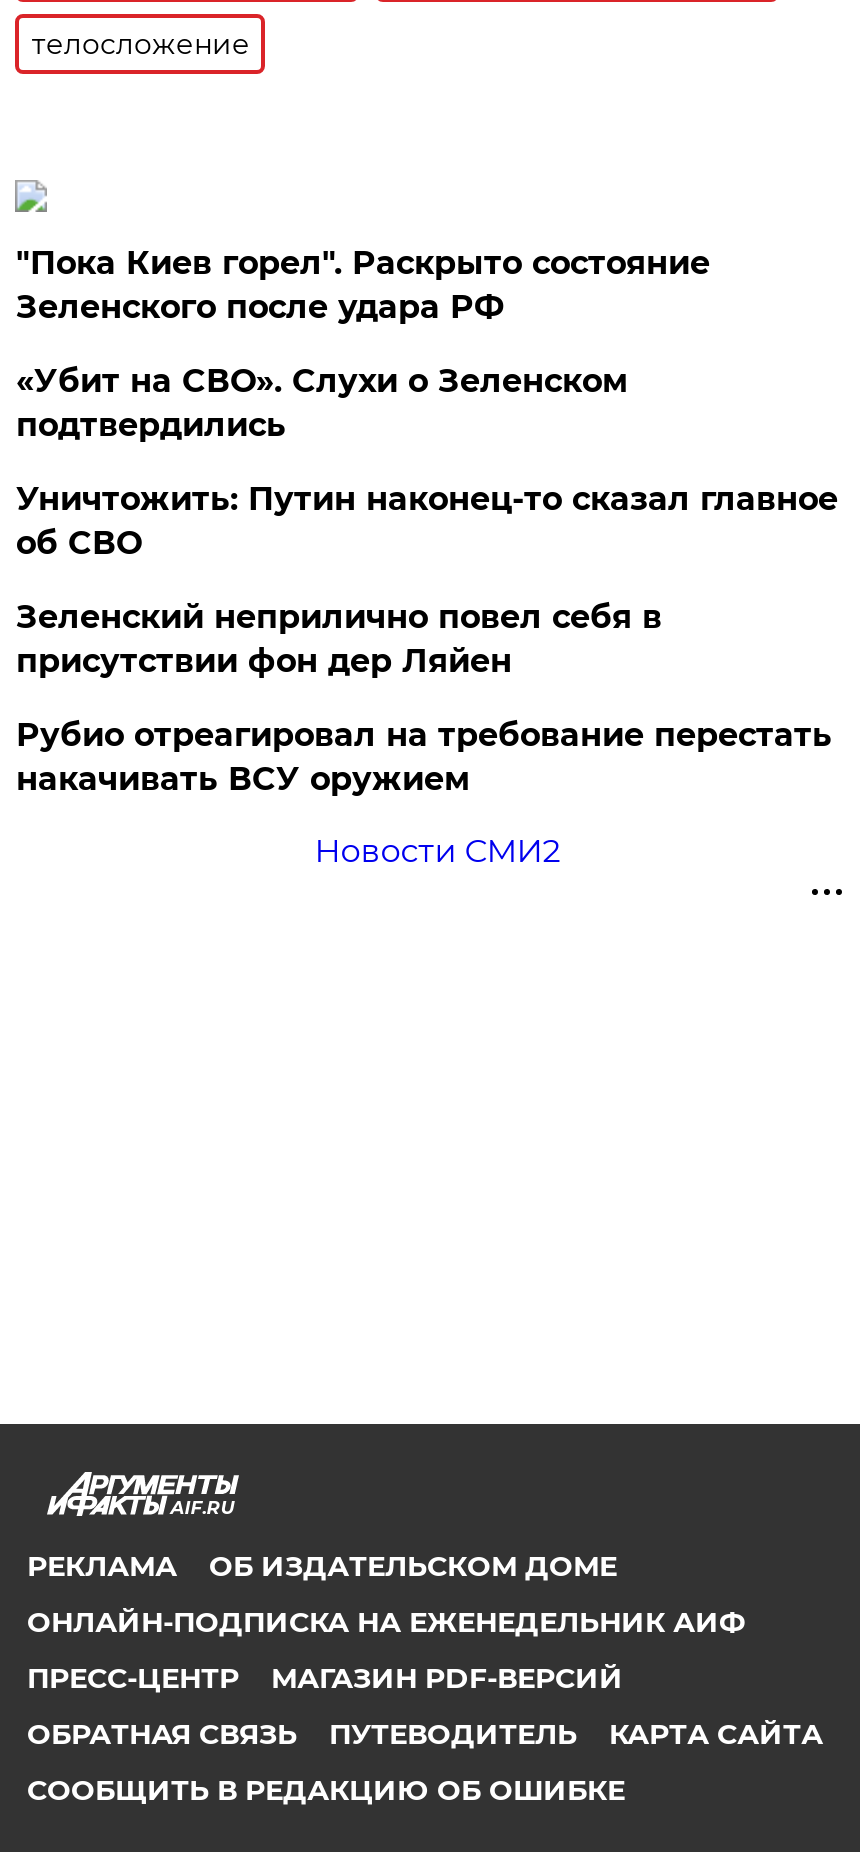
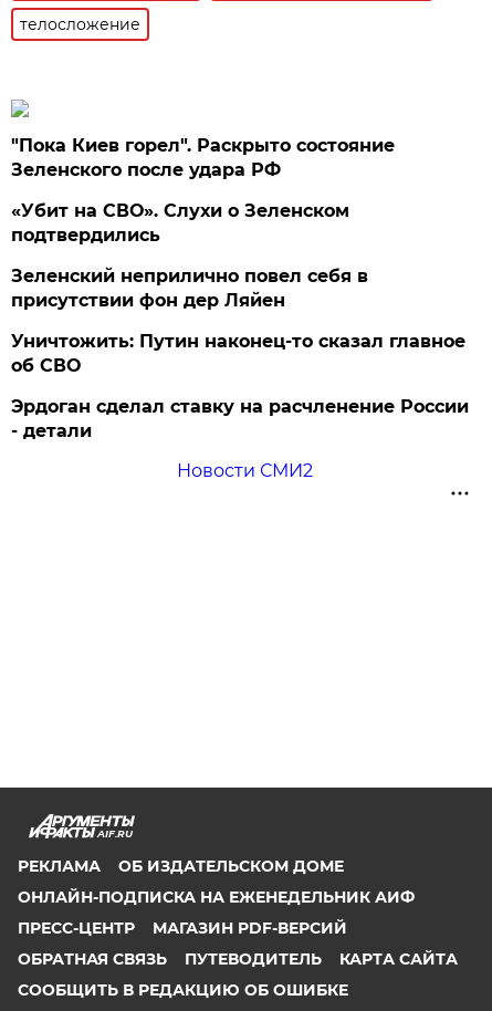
moved down: Уничтожить: Путин наконец-то сказал главное | об СВО

moved up: Зеленский неприлично повел cебя в | присутствии фон дер Ляйен

- Рубио отреагировал на требование перестать
- накачивать ВСУ оружием
+ Эрдоган сделал ставку на расчленение России
+ - детали
